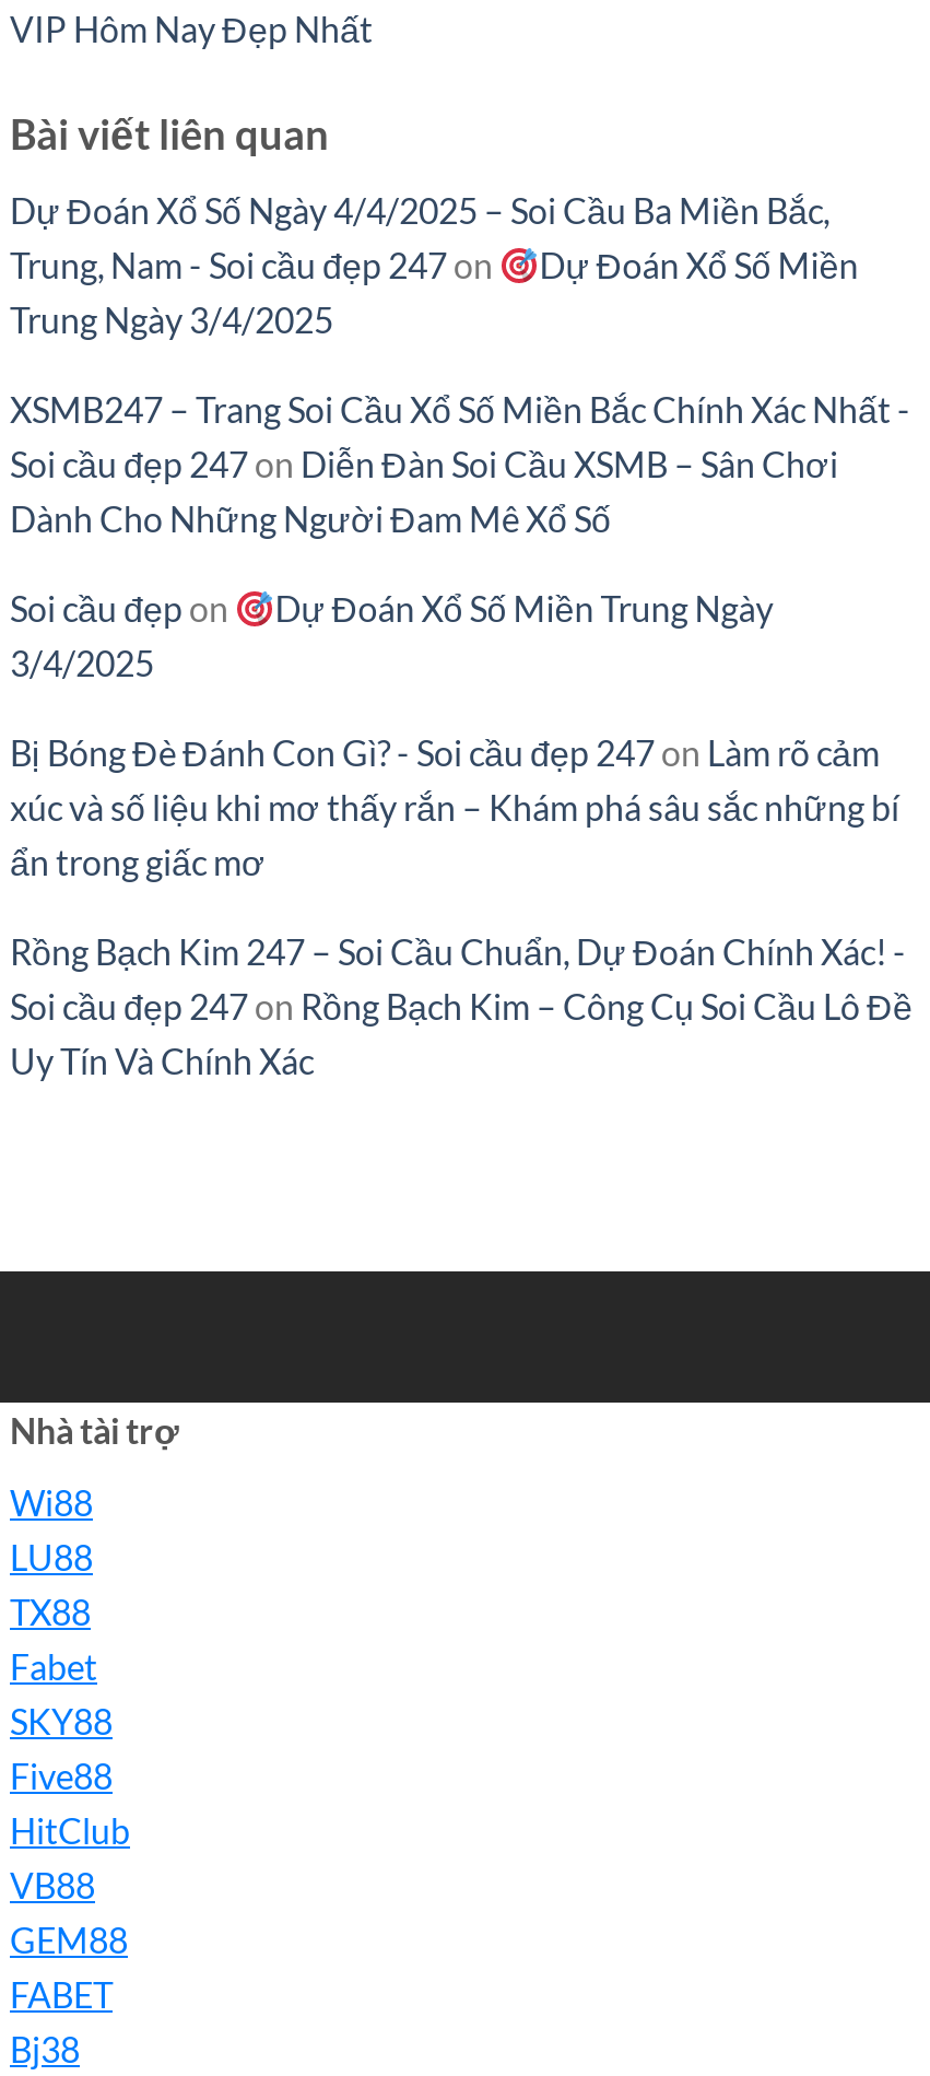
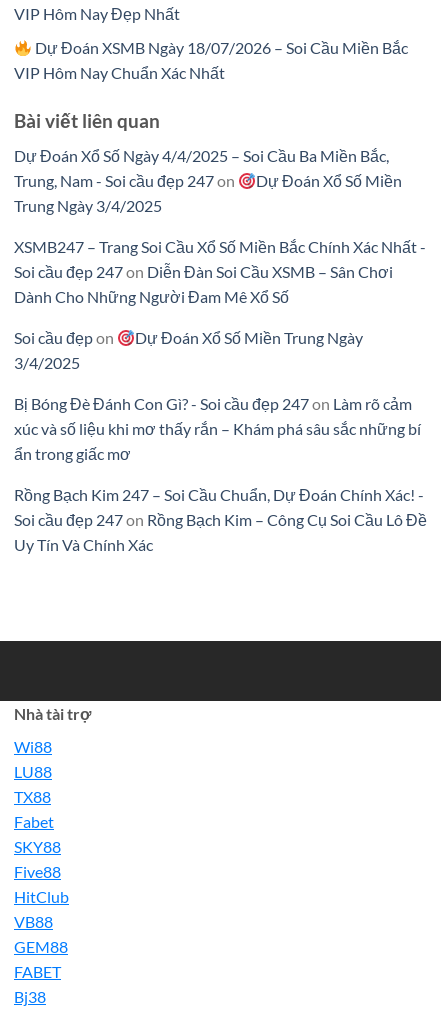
+ Dự Đoán XSMB Ngày 18/07/2026 – Soi Cầu Miền Bắc
+ VIP Hôm Nay Chuẩn Xác Nhất
